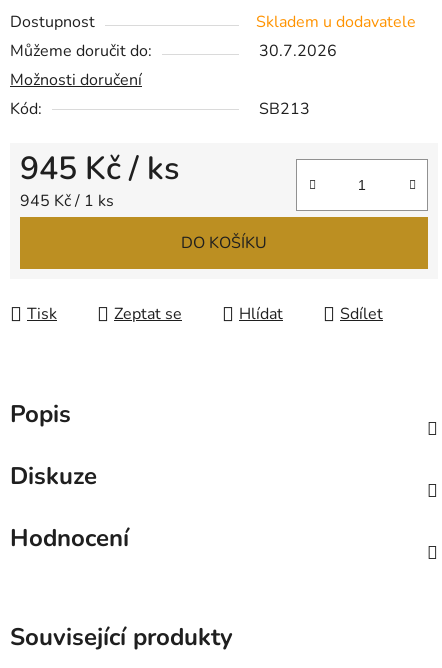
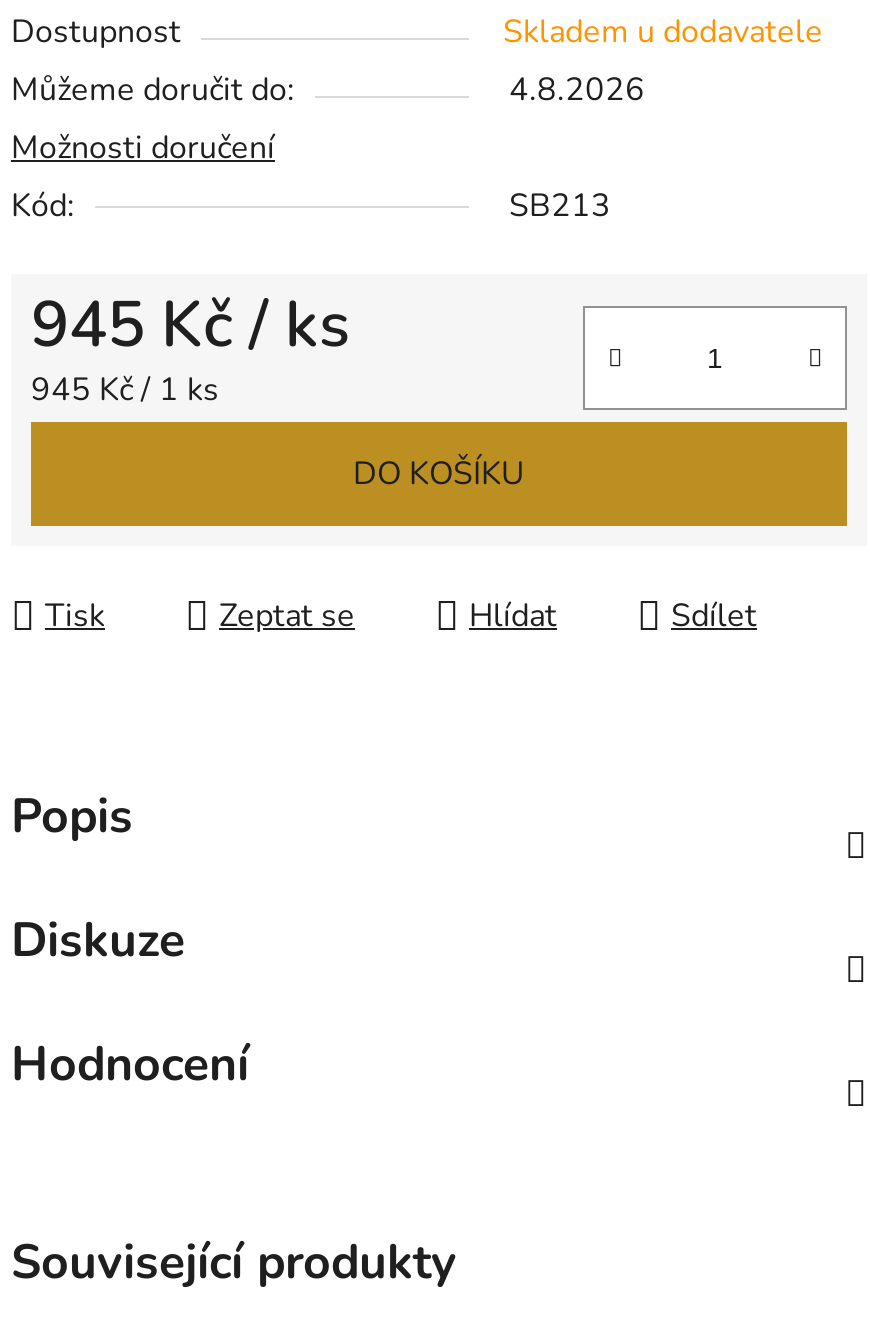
- 30.7.2026
+ 4.8.2026
